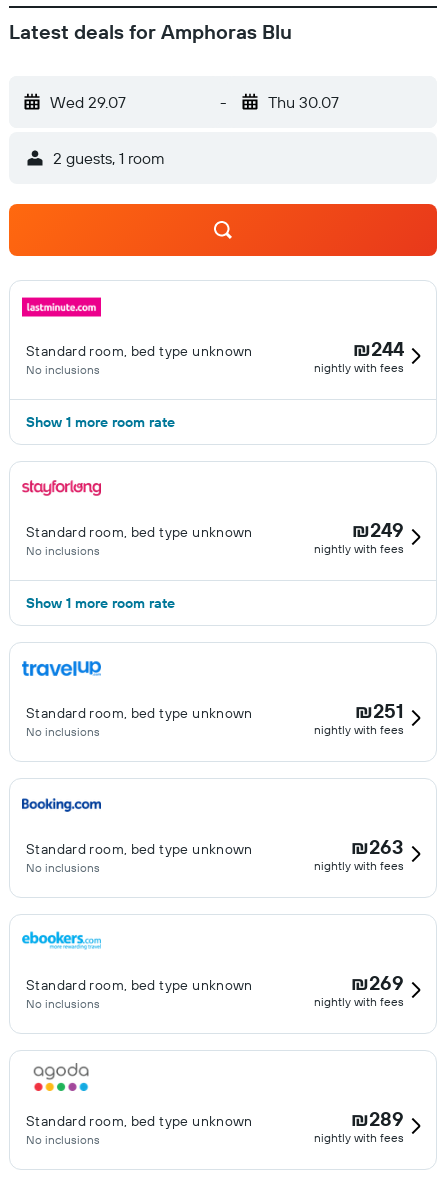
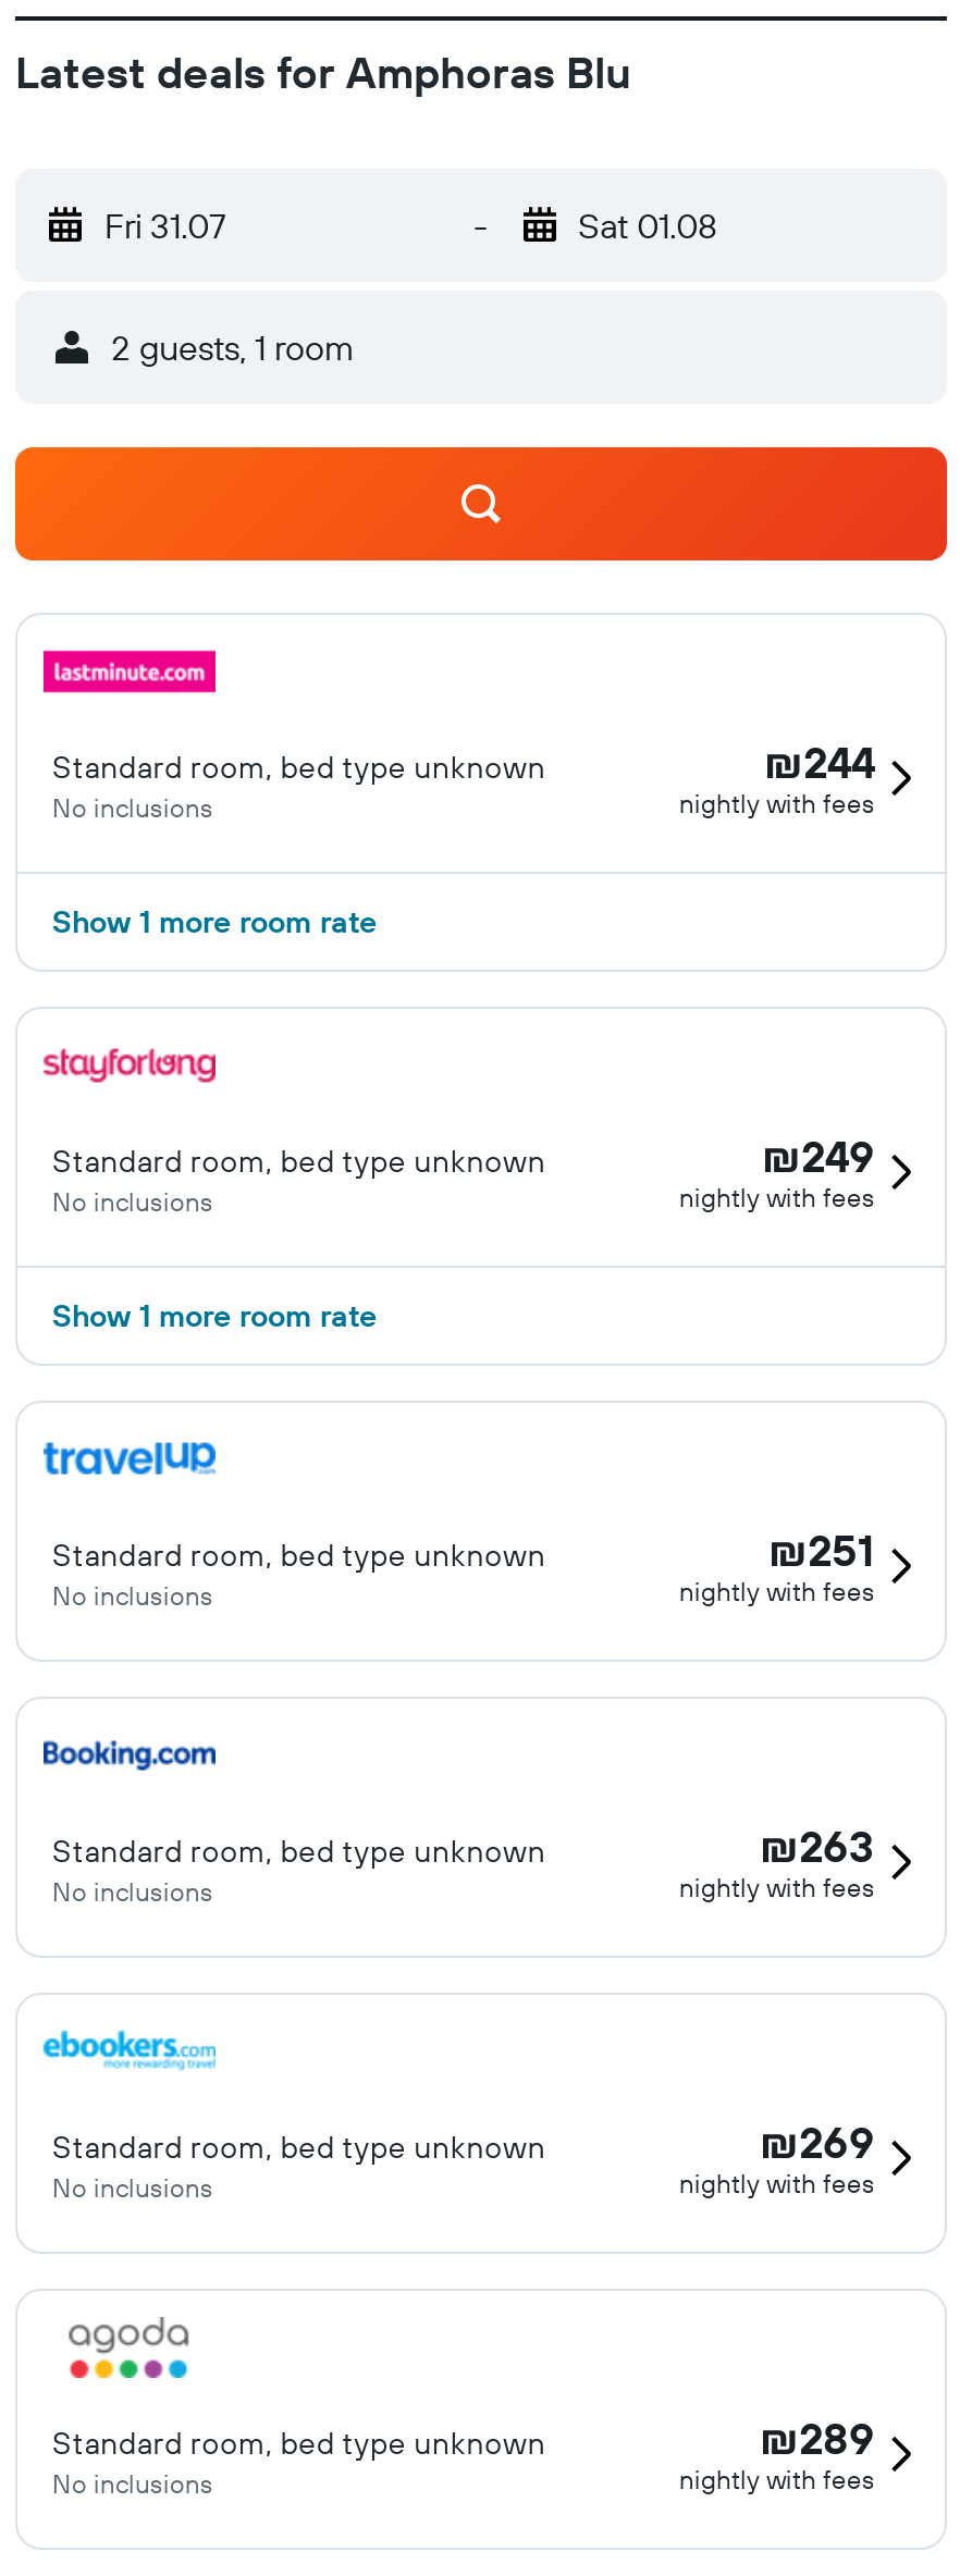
- Wed 29.07
+ Fri 31.07

- Thu 30.07
+ Sat 01.08
